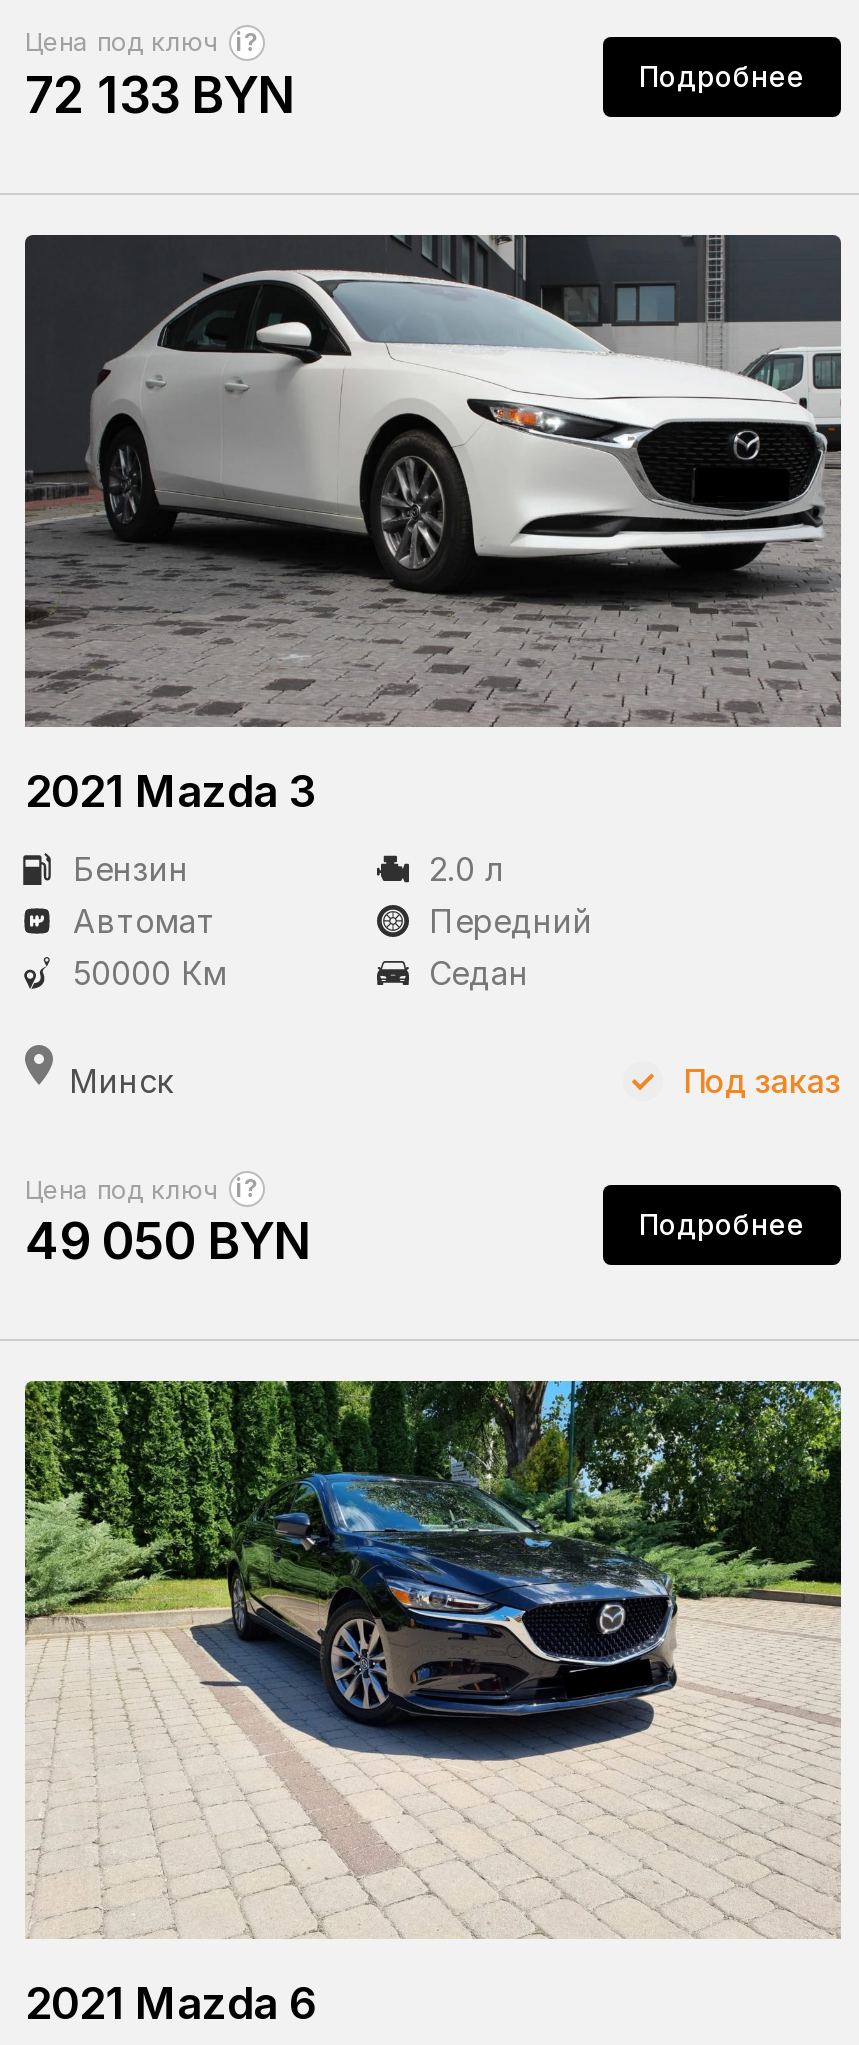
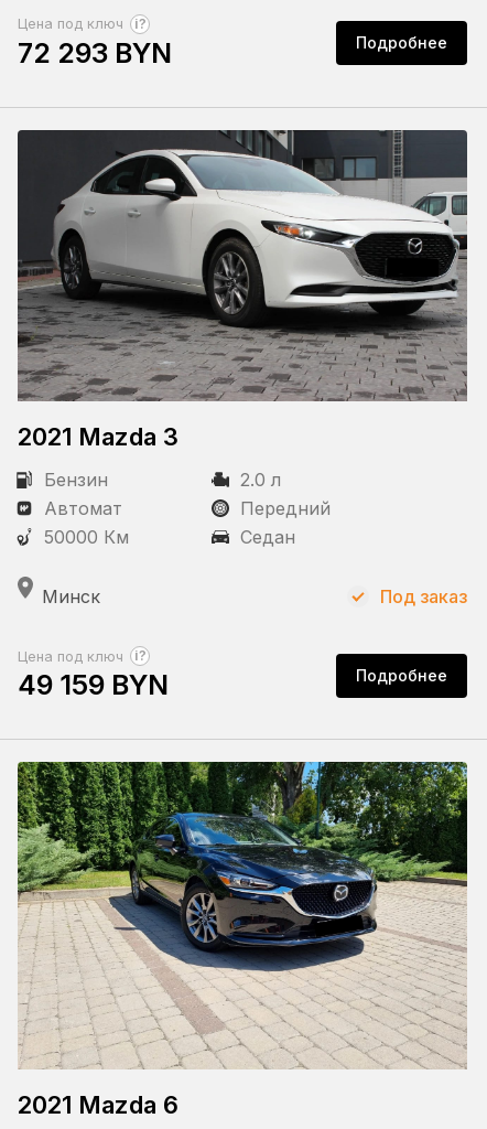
- 72 133 BYN
+ 72 293 BYN

- 49 050 BYN
+ 49 159 BYN
